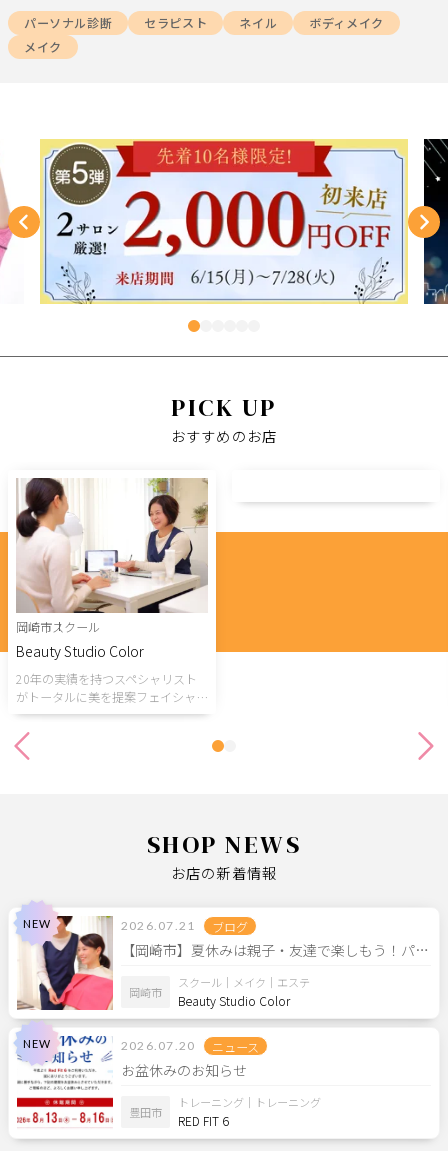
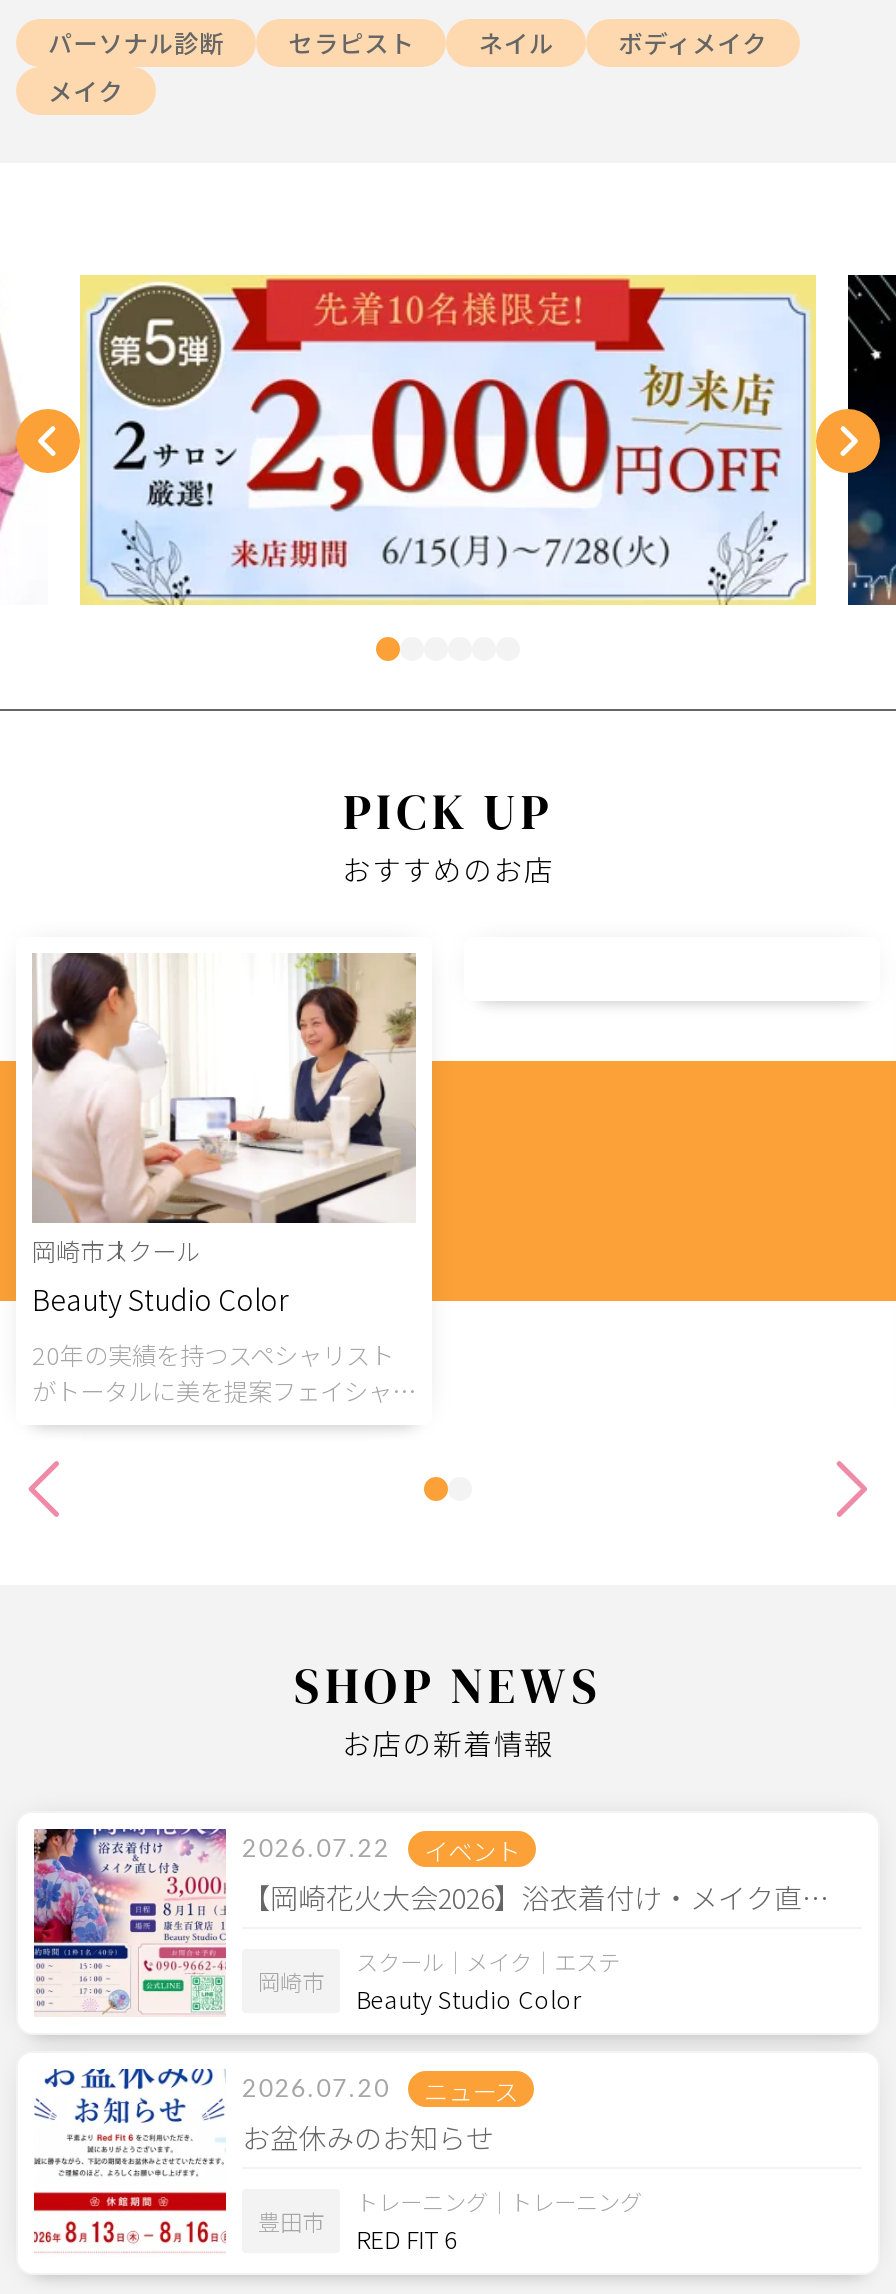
- [image]
- 2026.07.21
- ブログ
- 【岡崎市】夏休みは親子・友達で楽しもう！パ…
+ [image]
+ 2026.07.22
+ イベント
+ 【岡崎花火大会2026】浴衣着付け・メイク直…

- [image]
+ [image]
